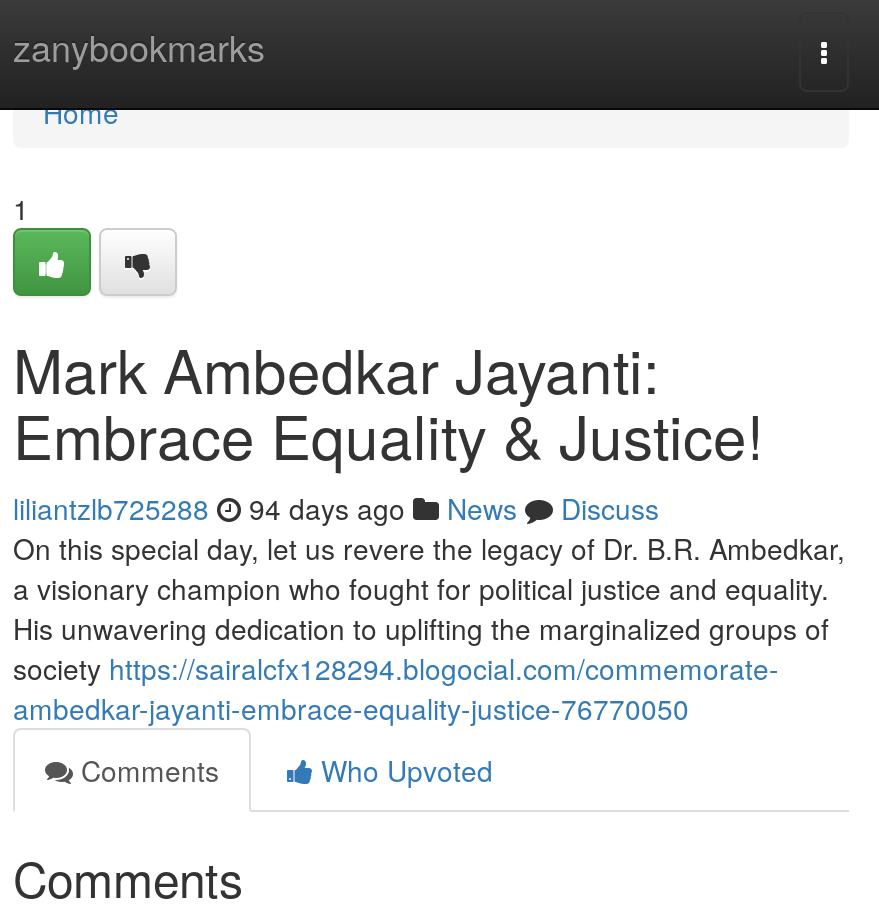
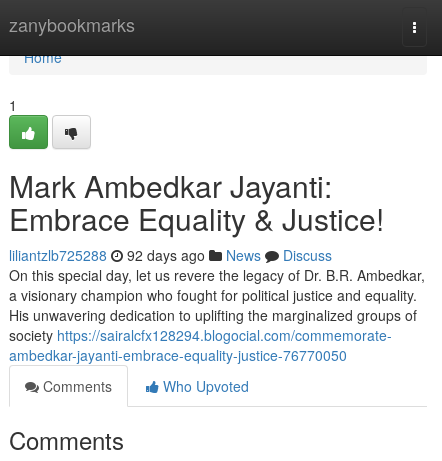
- liliantzlb725288 94 days ago News Discuss
+ liliantzlb725288 92 days ago News Discuss
